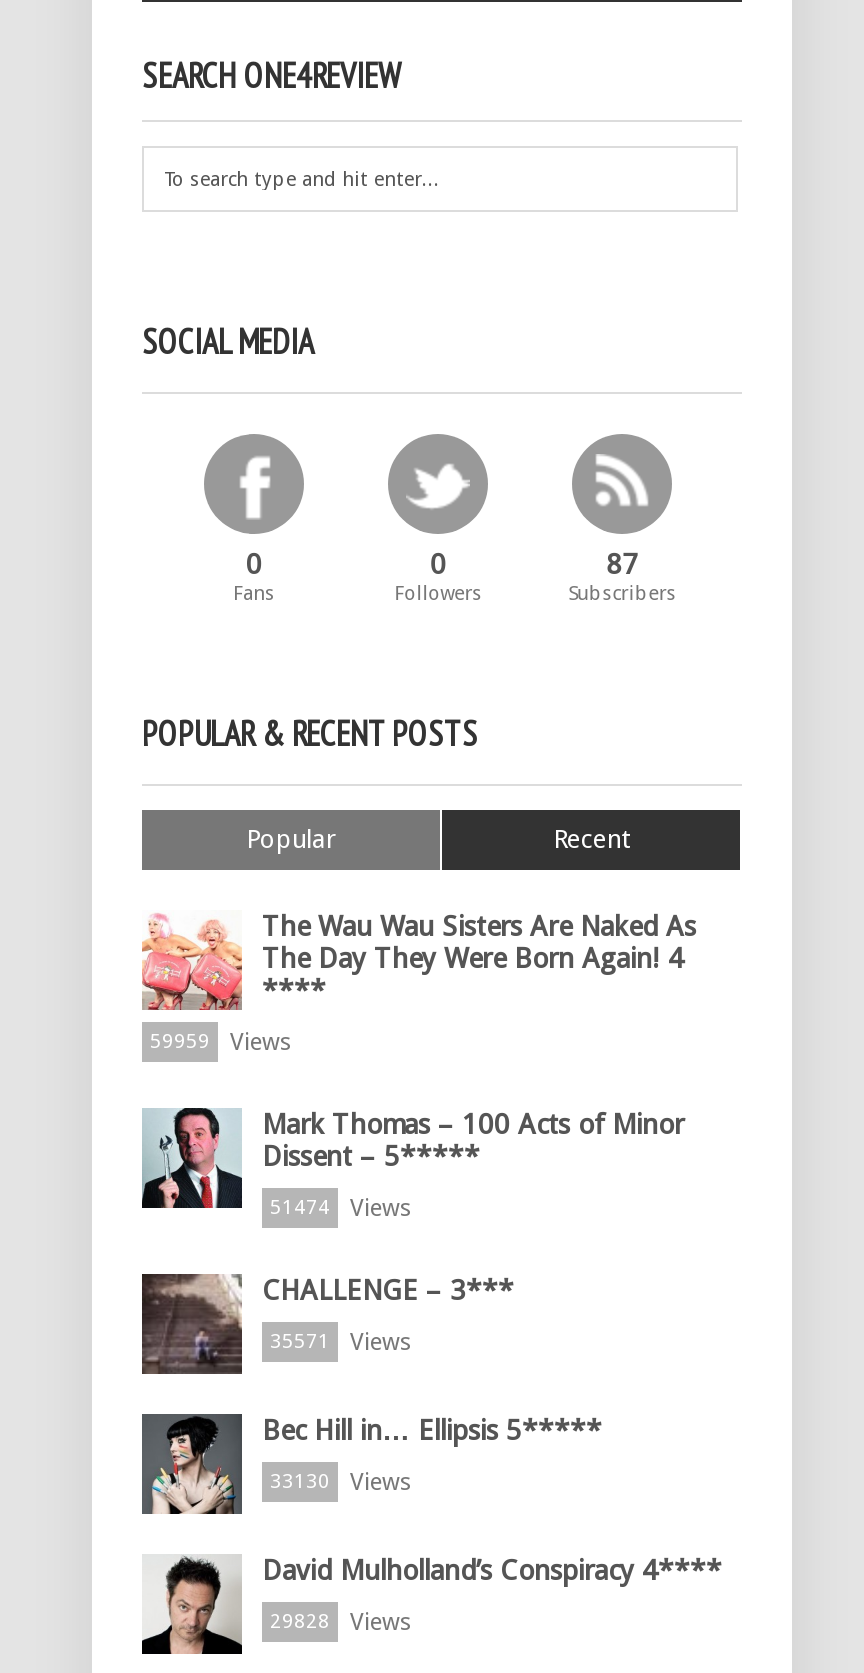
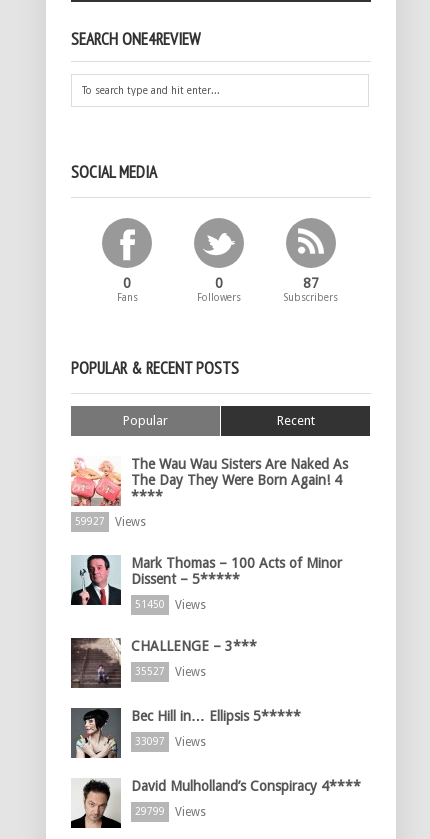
- 59959 Views
+ 59927 Views

- 51474 Views
+ 51450 Views

- 35571 Views
+ 35527 Views

- 33130 Views
+ 33097 Views

- 29828 Views
+ 29799 Views
